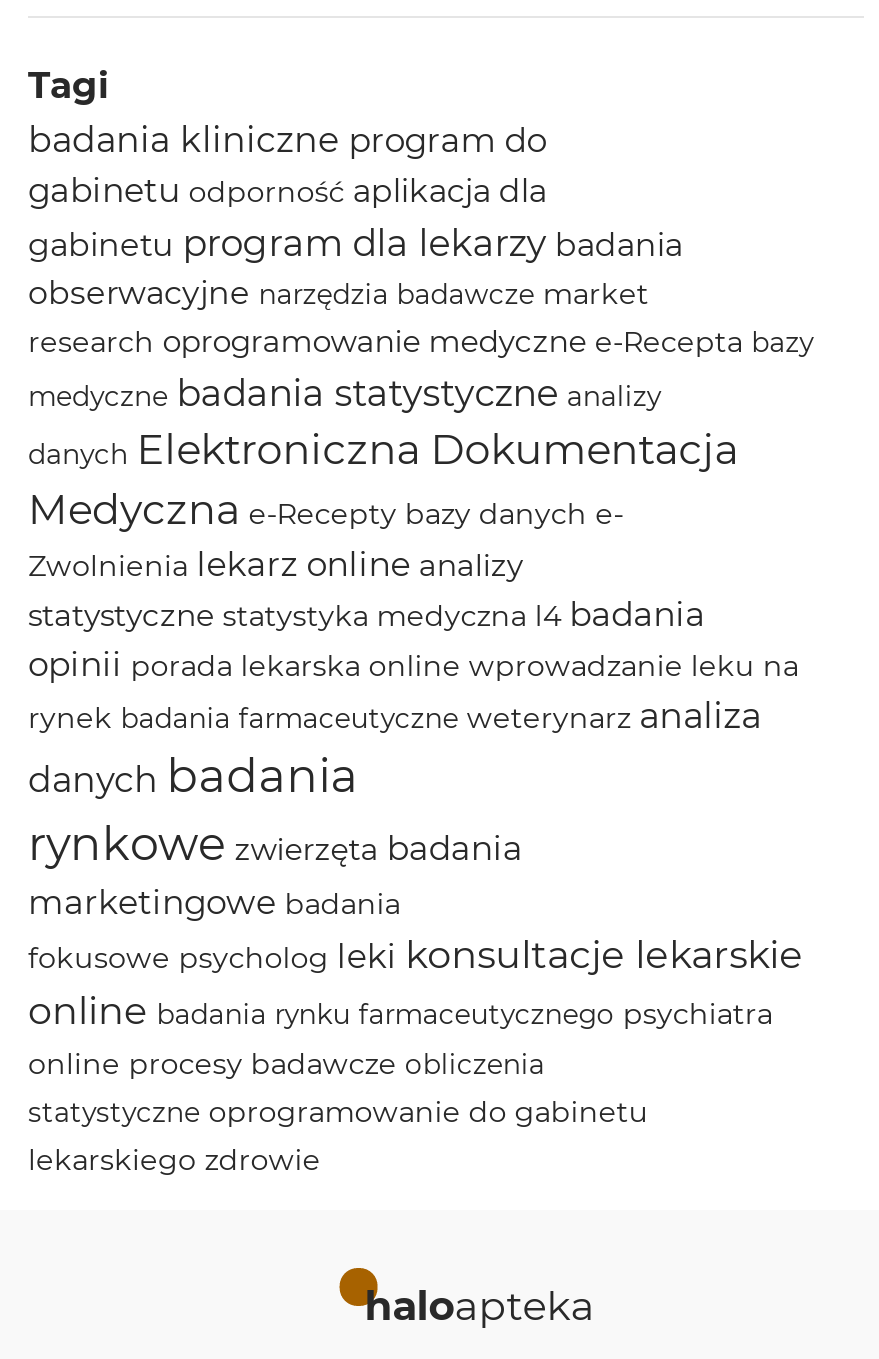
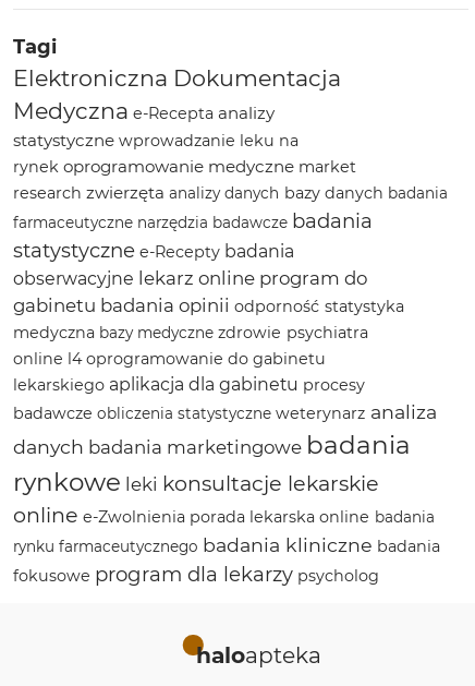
- badania kliniczne program do
- gabinetu odporność aplikacja dla
- gabinetu program dla lekarzy badania
- obserwacyjne narzędzia badawcze market
- research oprogramowanie medyczne e-Recepta bazy
- medyczne badania statystyczne analizy
- danych Elektroniczna Dokumentacja
- Medyczna e-Recepty bazy danych e-
- Zwolnienia lekarz online analizy
- statystyczne statystyka medyczna l4 badania
- opinii porada lekarska online wprowadzanie leku na
- rynek badania farmaceutyczne weterynarz analiza
- danych badania
- rynkowe zwierzęta badania
- marketingowe badania
- fokusowe psycholog leki konsultacje lekarskie
- online badania rynku farmaceutycznego psychiatra
- online procesy badawcze obliczenia
- statystyczne oprogramowanie do gabinetu
- lekarskiego zdrowie
+ Elektroniczna Dokumentacja
+ Medyczna e-Recepta analizy
+ statystyczne wprowadzanie leku na
+ rynek oprogramowanie medyczne market
+ research zwierzęta analizy danych bazy danych badania
+ farmaceutyczne narzędzia badawcze badania
+ statystyczne e-Recepty badania
+ obserwacyjne lekarz online program do
+ gabinetu badania opinii odporność statystyka
+ medyczna bazy medyczne zdrowie psychiatra
+ online l4 oprogramowanie do gabinetu
+ lekarskiego aplikacja dla gabinetu procesy
+ badawcze obliczenia statystyczne weterynarz analiza
+ danych badania marketingowe badania
+ rynkowe leki konsultacje lekarskie
+ online e-Zwolnienia porada lekarska online badania
+ rynku farmaceutycznego badania kliniczne badania
+ fokusowe program dla lekarzy psycholog
